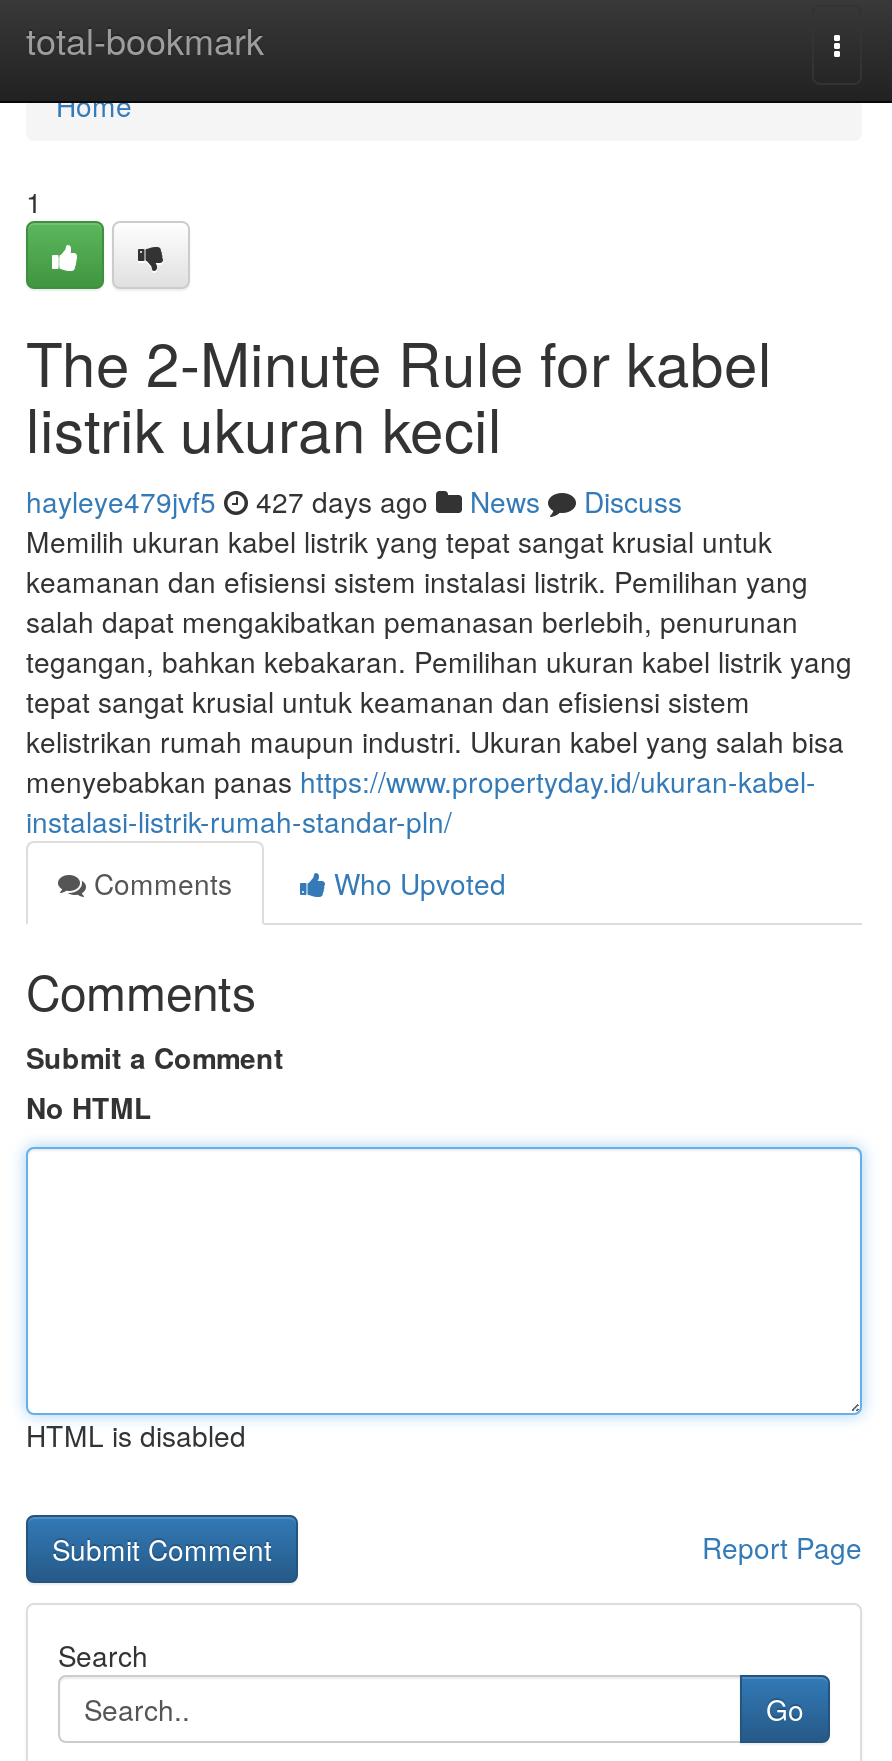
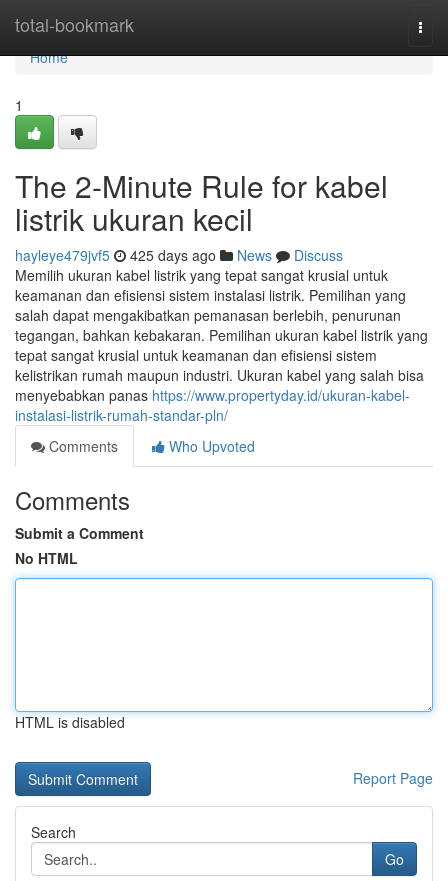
- hayleye479jvf5 427 days ago News Discuss
+ hayleye479jvf5 425 days ago News Discuss
